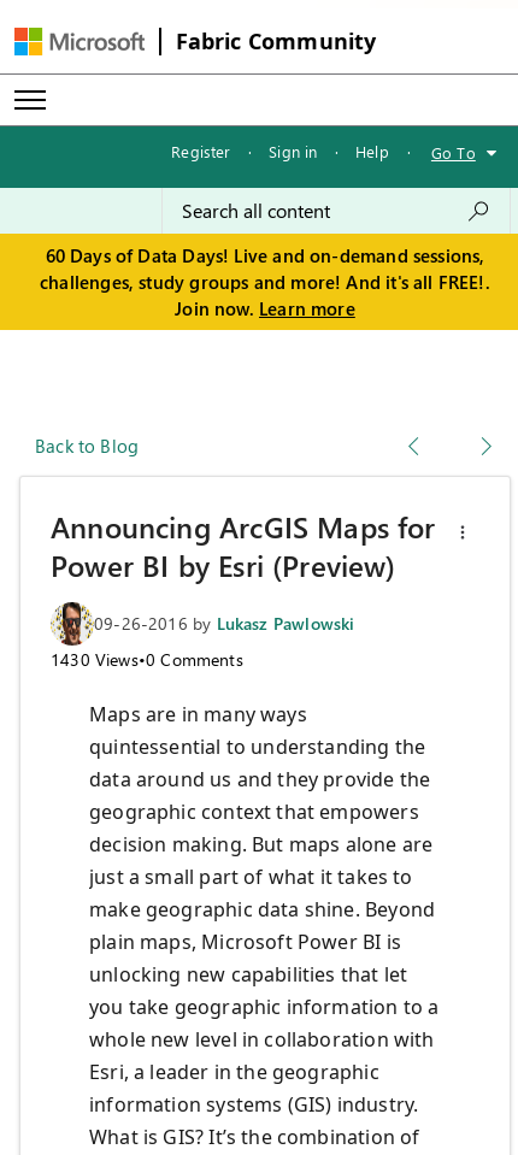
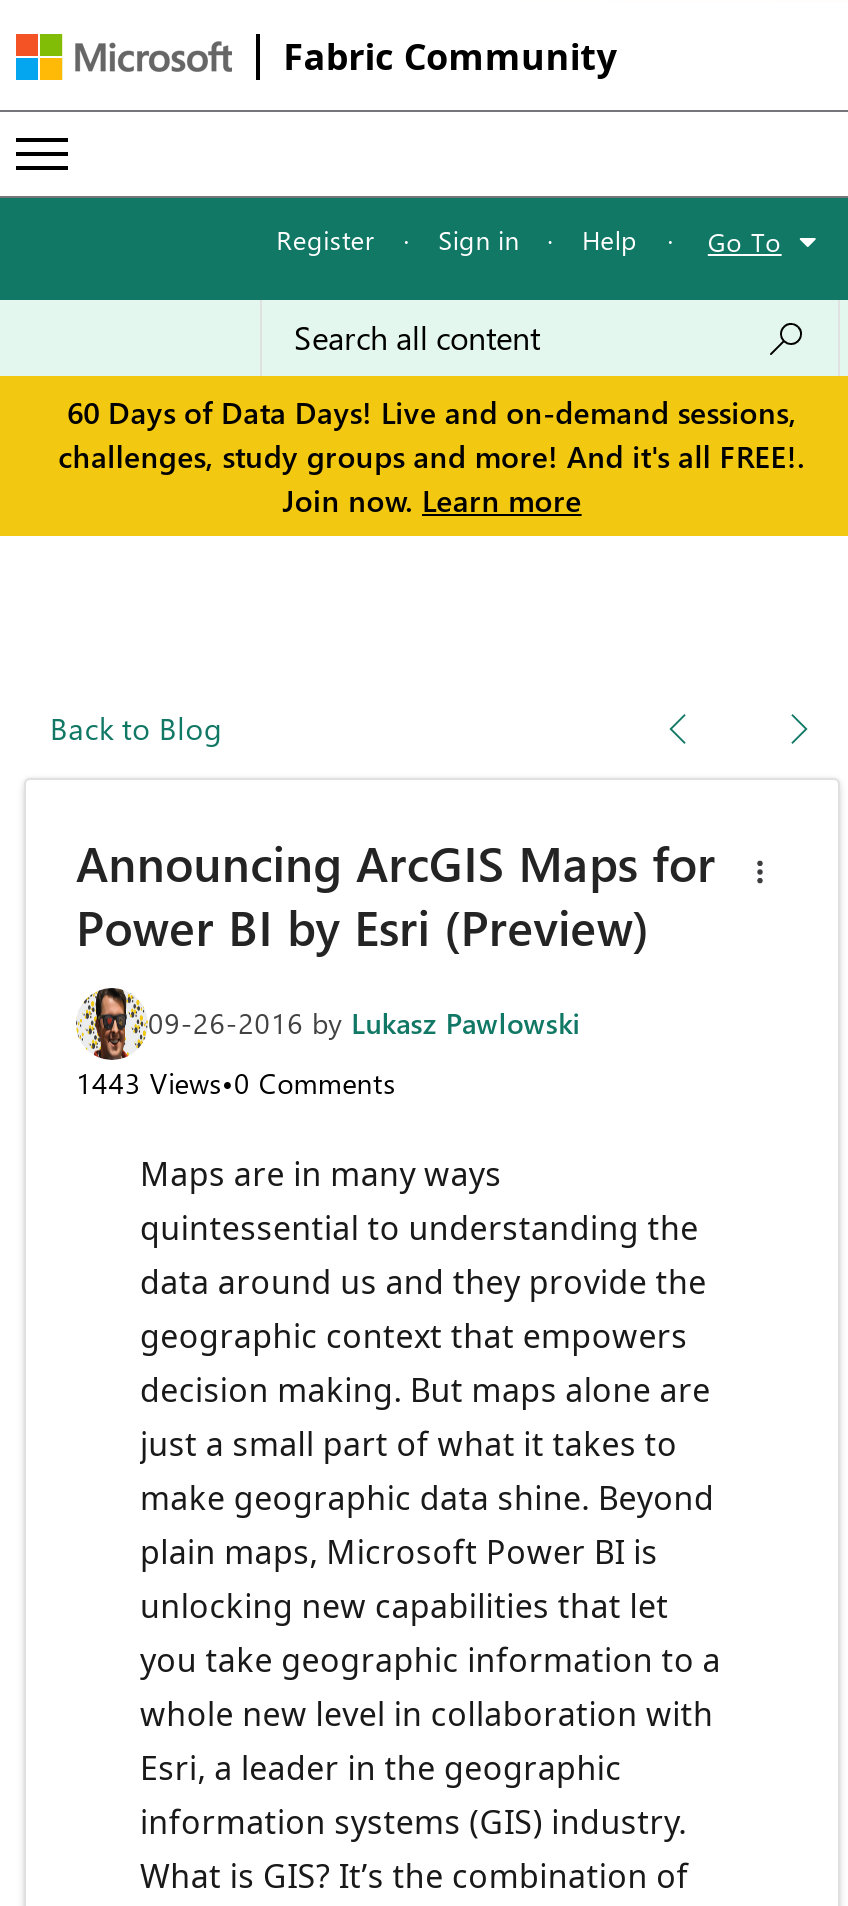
- 1430 Views•0 Comments
+ 1443 Views•0 Comments
